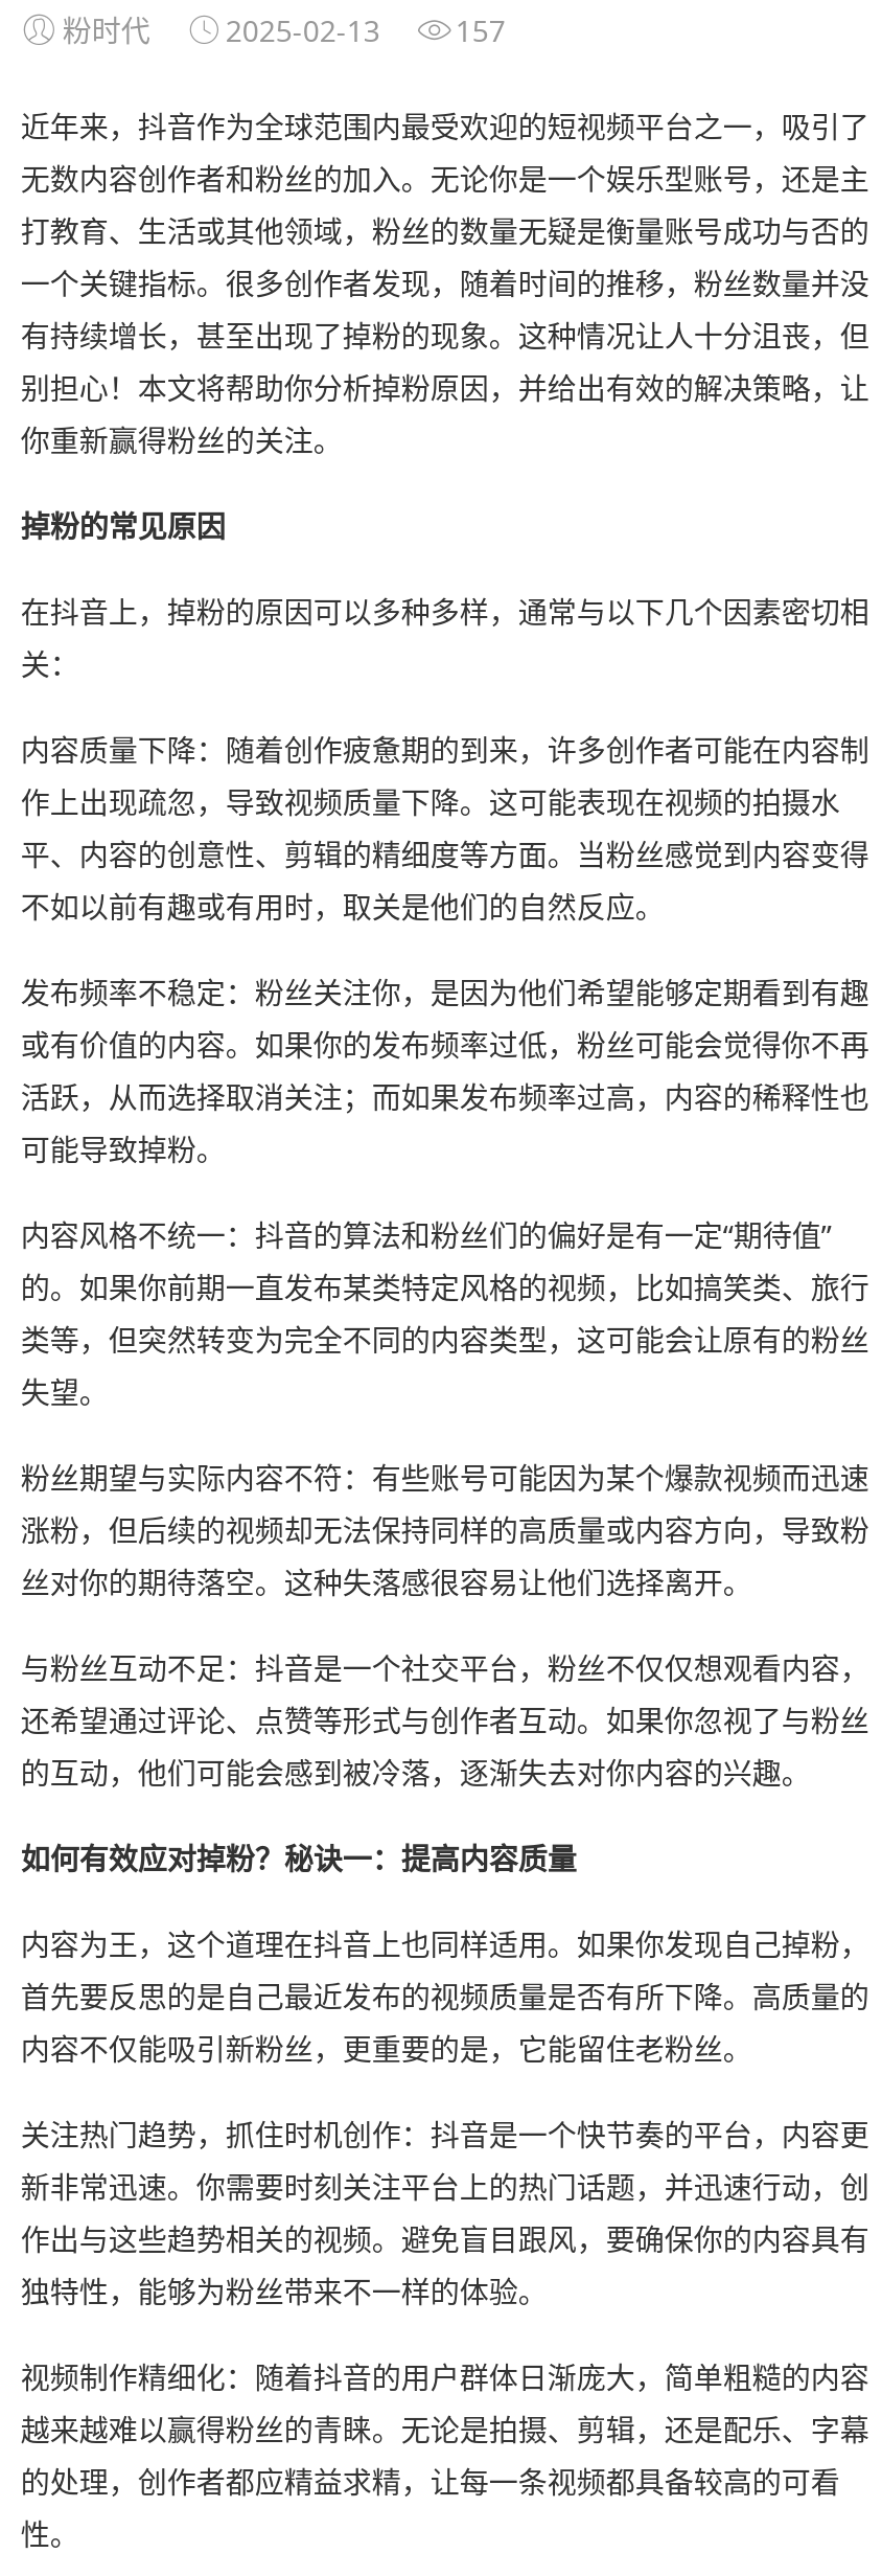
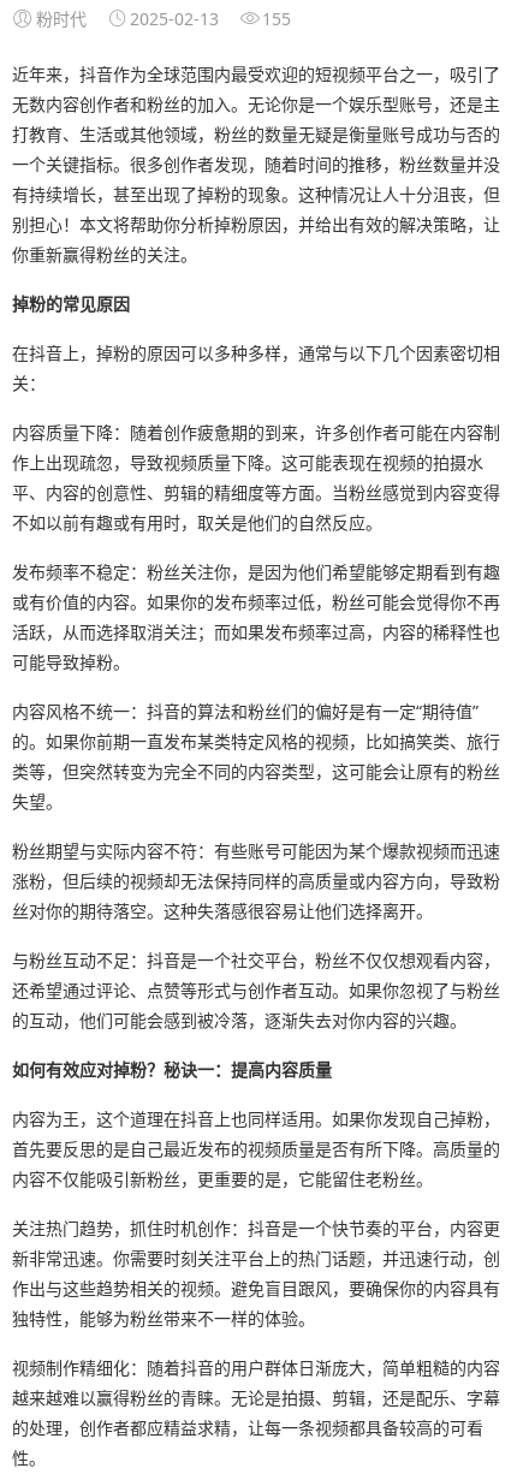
- 粉时代 2025-02-13 157
+ 粉时代 2025-02-13 155
